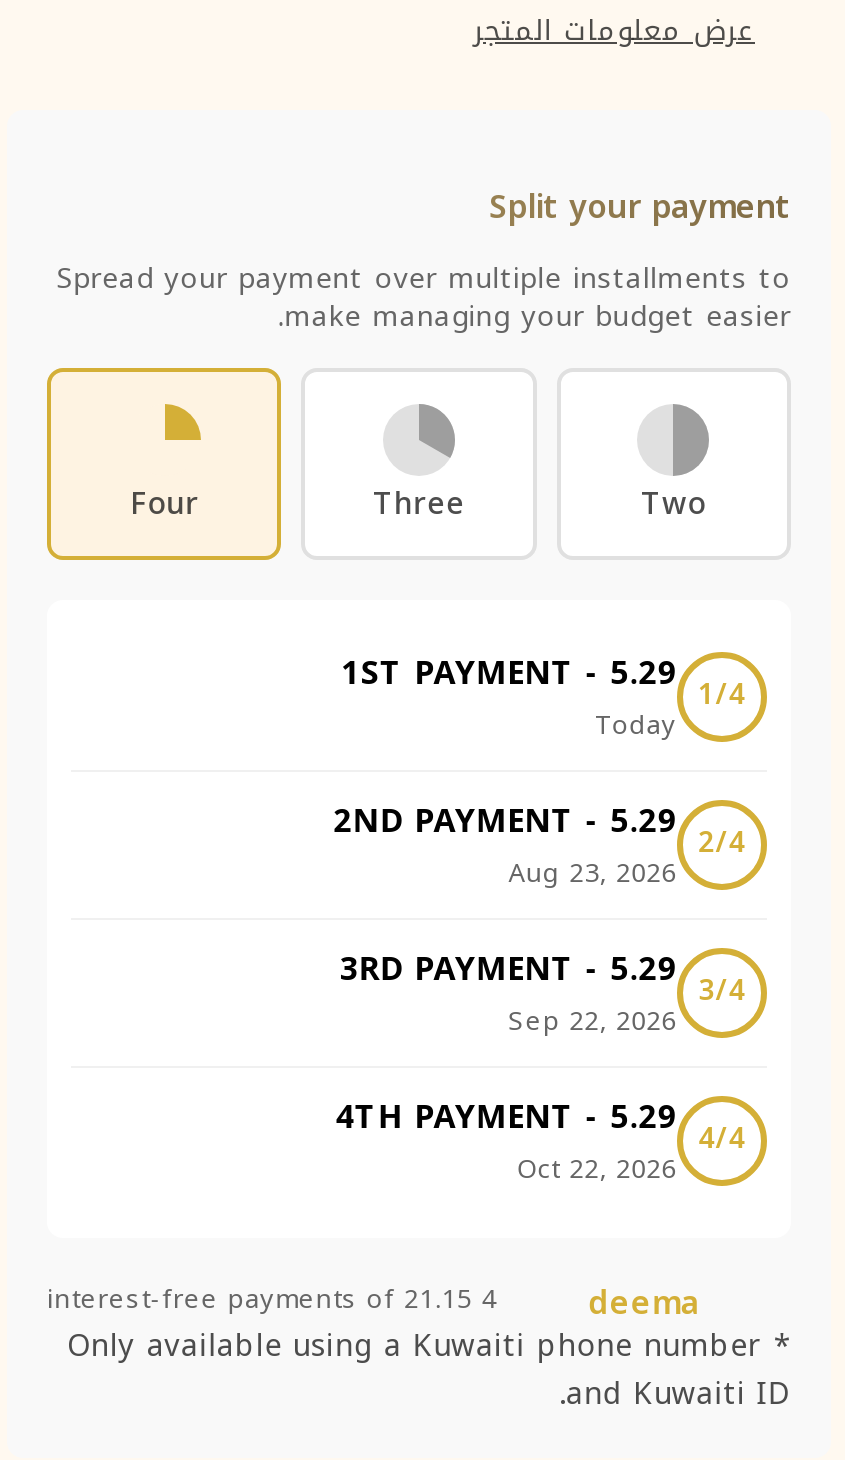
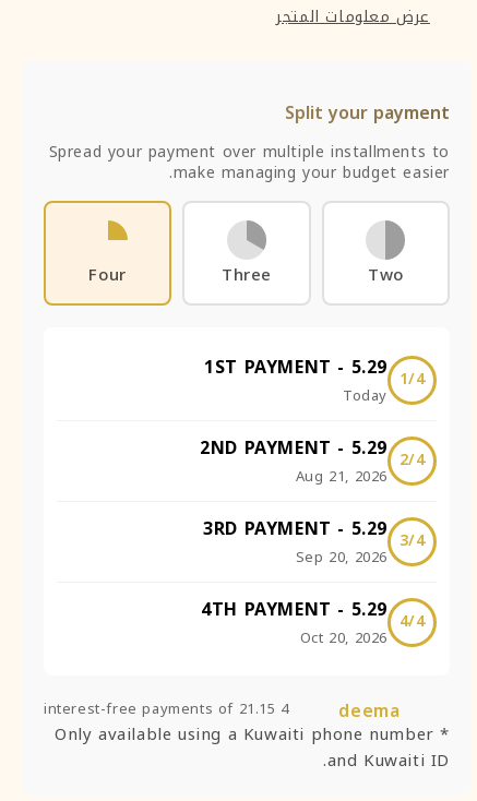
- Aug 23, 2026
+ Aug 21, 2026

- Sep 22, 2026
+ Sep 20, 2026

- Oct 22, 2026
+ Oct 20, 2026
